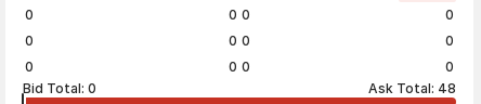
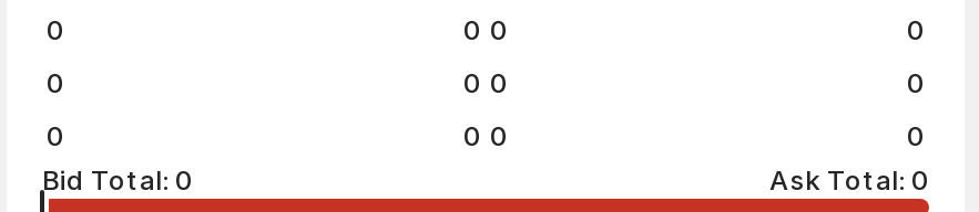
- Ask Total: 48
+ Ask Total: 0
